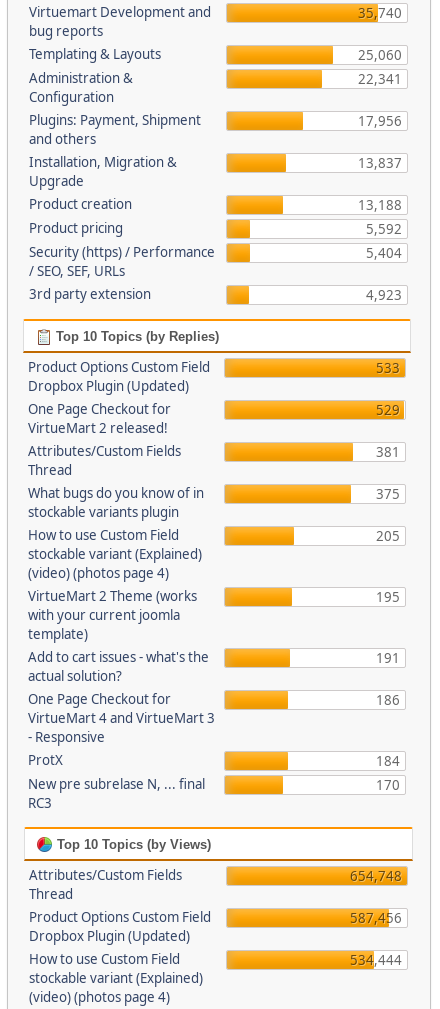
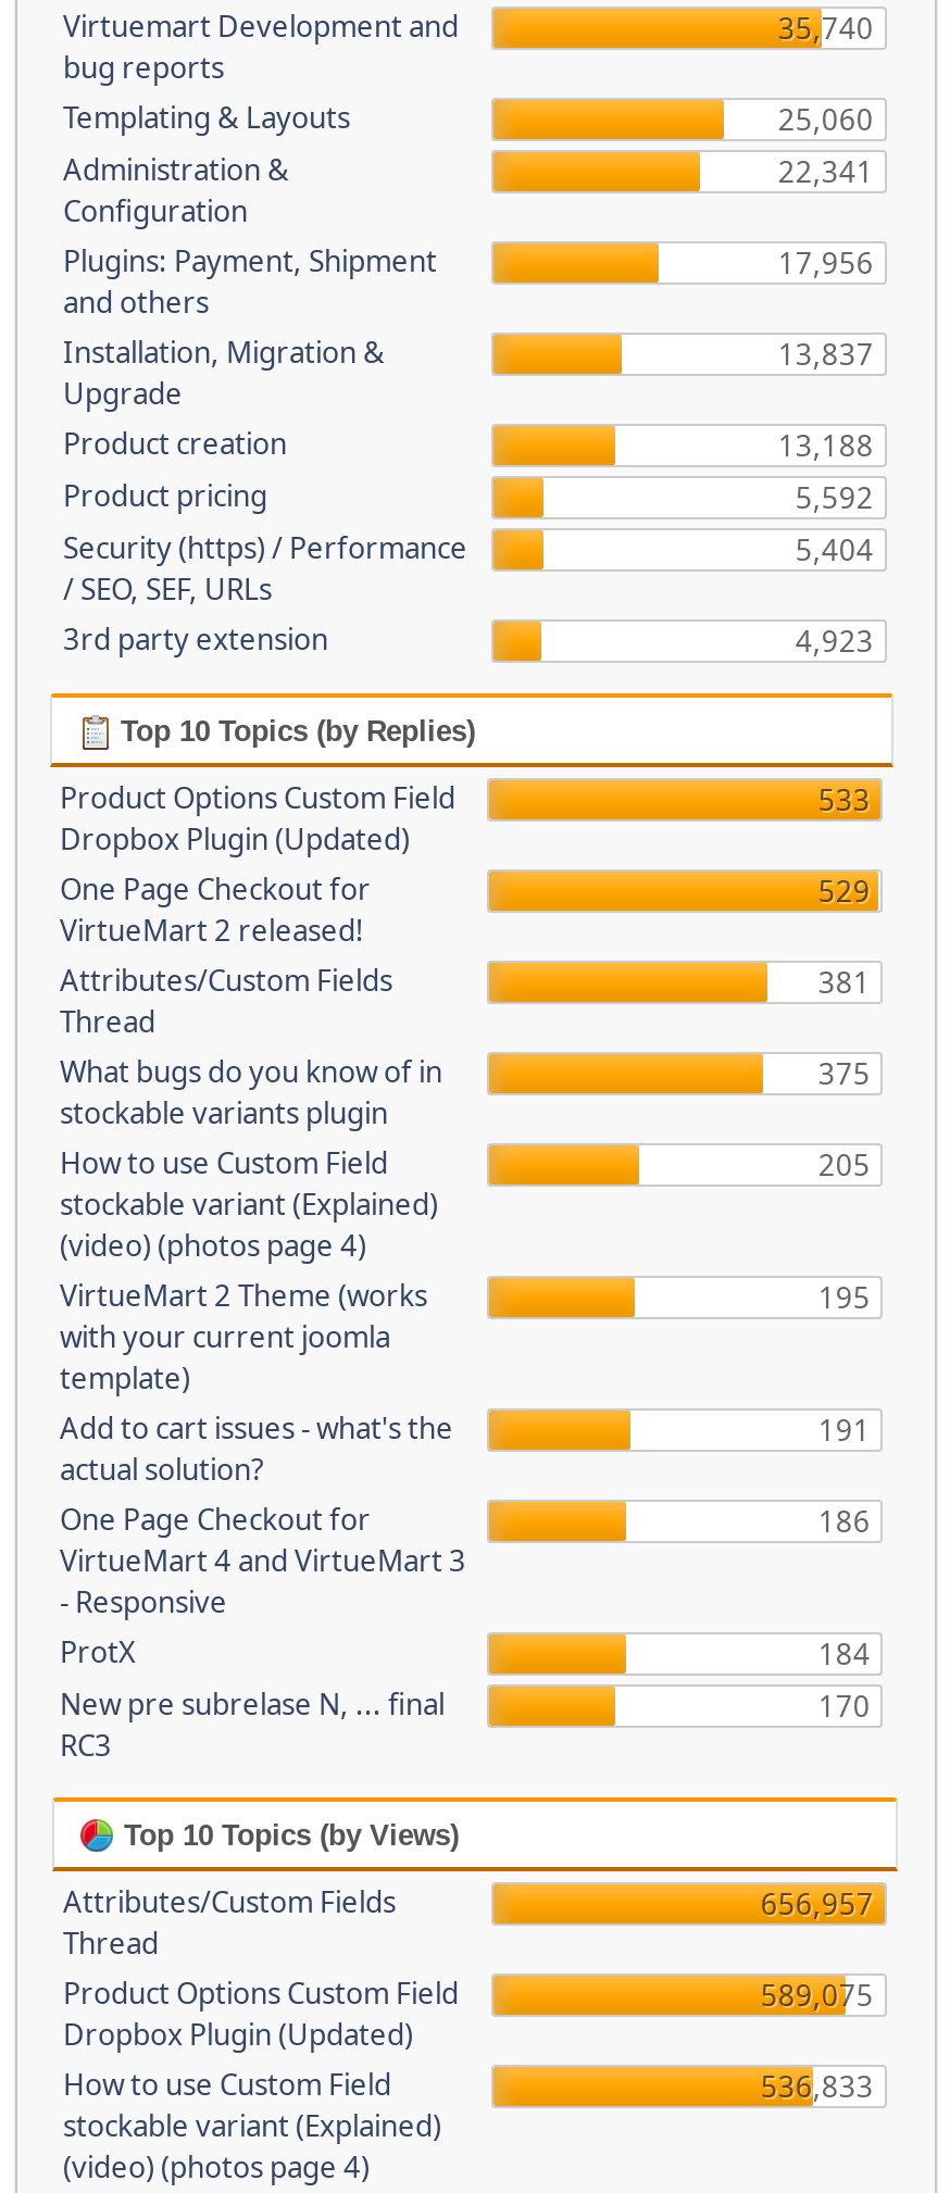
- 654,748
+ 656,957

- 587,456
+ 589,075

- 534,444
+ 536,833
